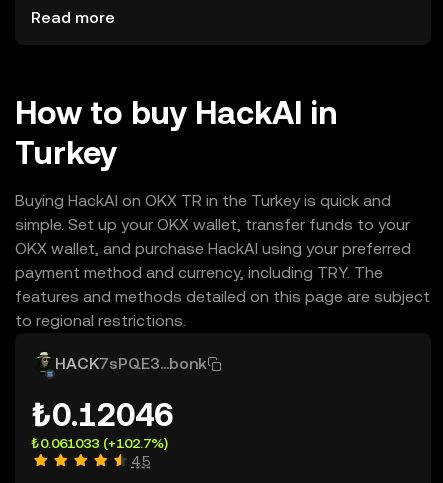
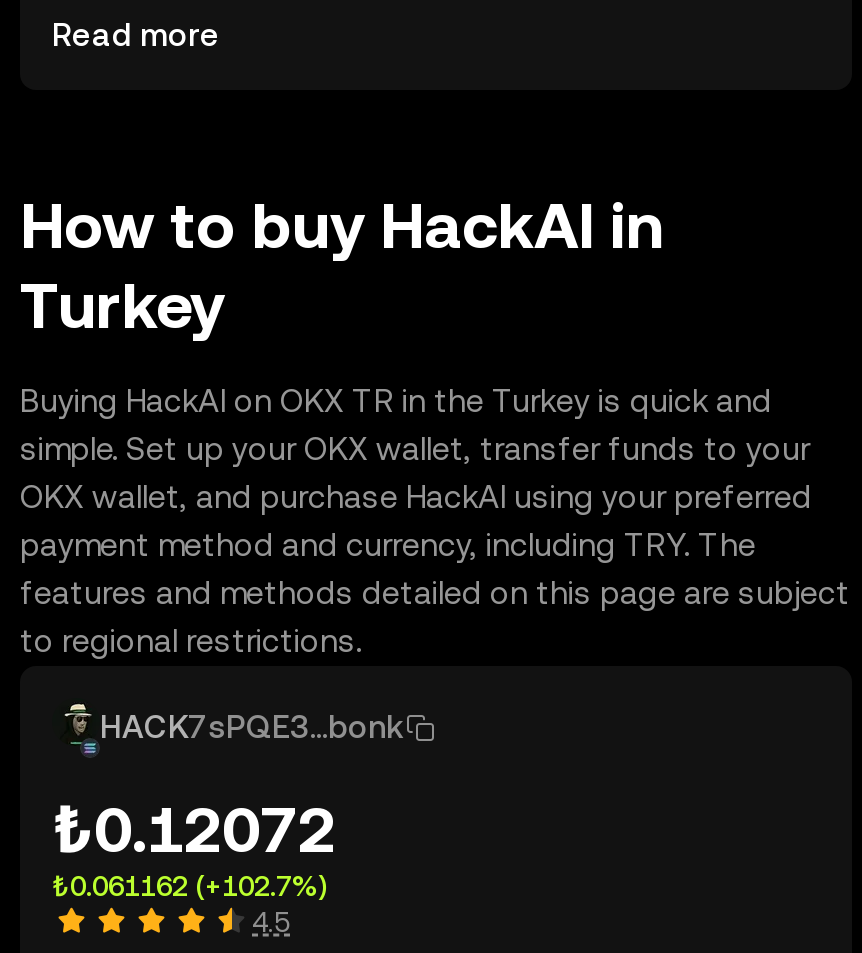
- ₺0.12046
+ ₺0.12072

- ₺0.061033 (+102.7%)
+ ₺0.061162 (+102.7%)
